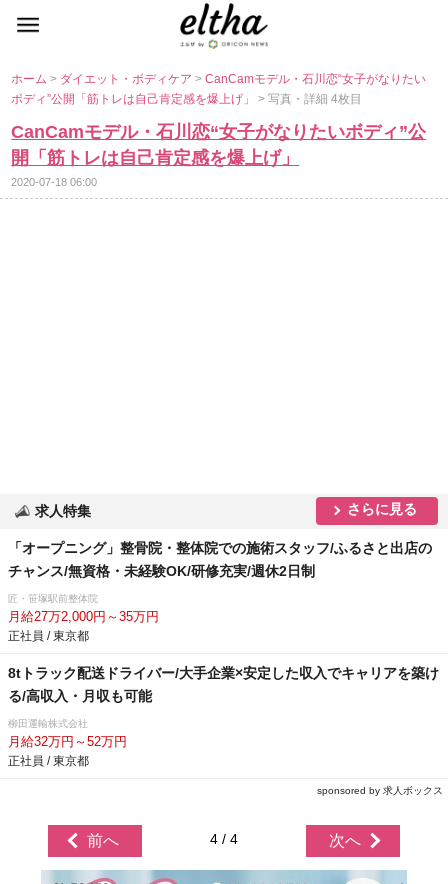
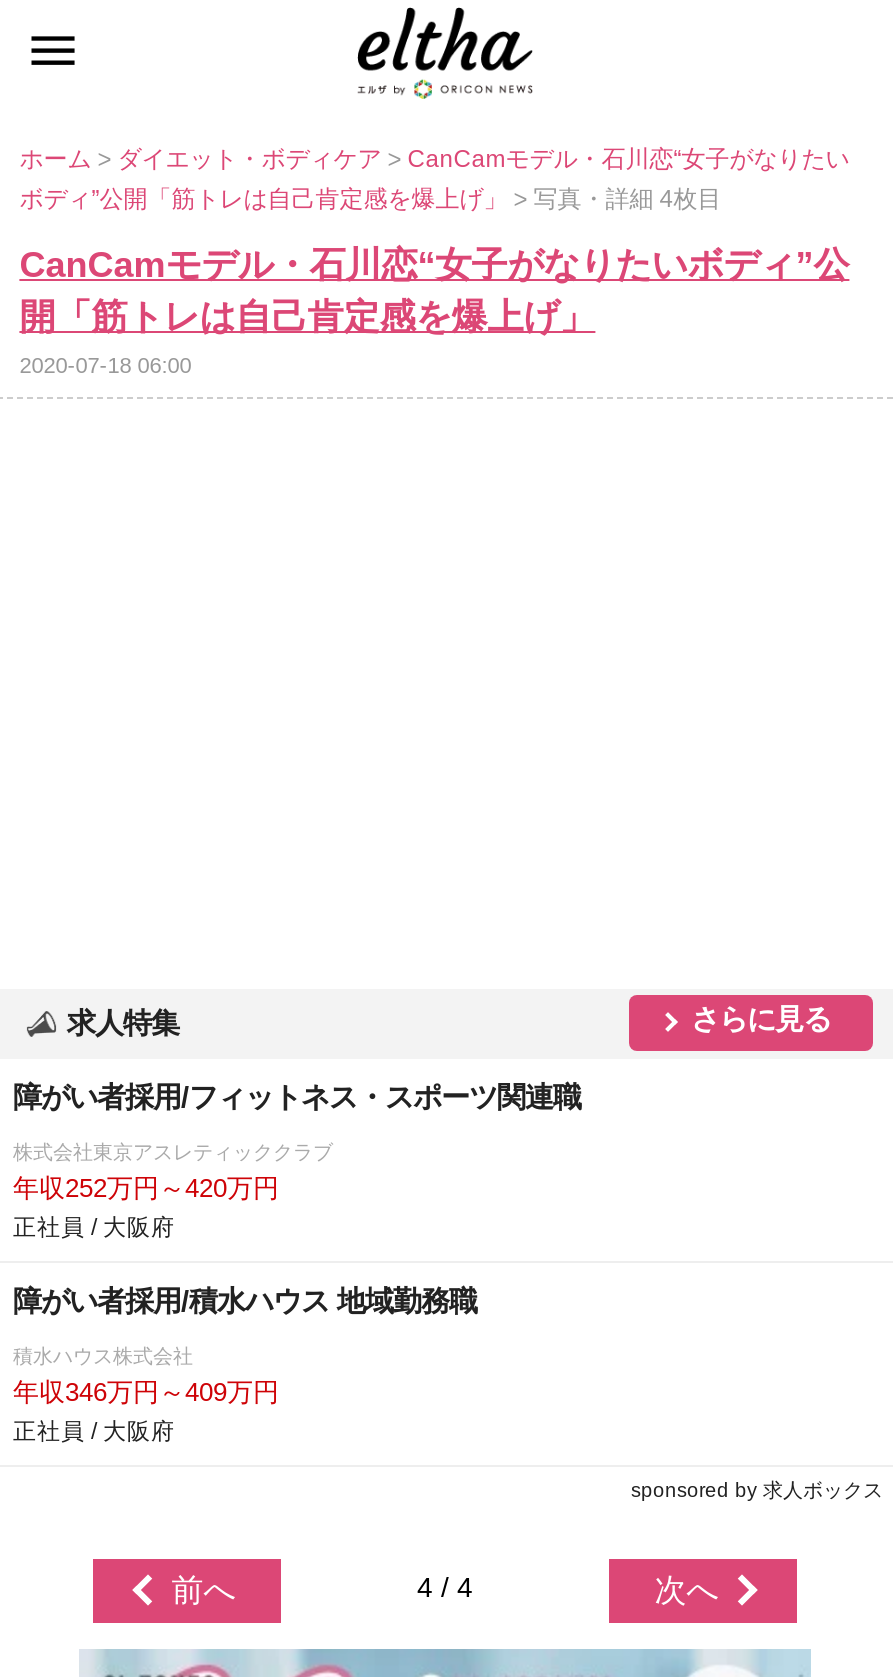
- 「オープニング」整骨院・整体院での施術スタッフ/ふるさと出店の
- チャンス/無資格・未経験OK/研修充実/週休2日制
+ 障がい者採用/フィットネス・スポーツ関連職

- 匠・笹塚駅前整体院
- 月給27万2,000円～35万円
- 正社員 / 東京都
+ 株式会社東京アスレティッククラブ
+ 年収252万円～420万円
+ 正社員 / 大阪府

- 8tトラック配送ドライバー/大手企業×安定した収入でキャリアを築け
- る/高収入・月収も可能
+ 障がい者採用/積水ハウス 地域勤務職

- 柳田運輸株式会社
- 月給32万円～52万円
- 正社員 / 東京都
+ 積水ハウス株式会社
+ 年収346万円～409万円
+ 正社員 / 大阪府
